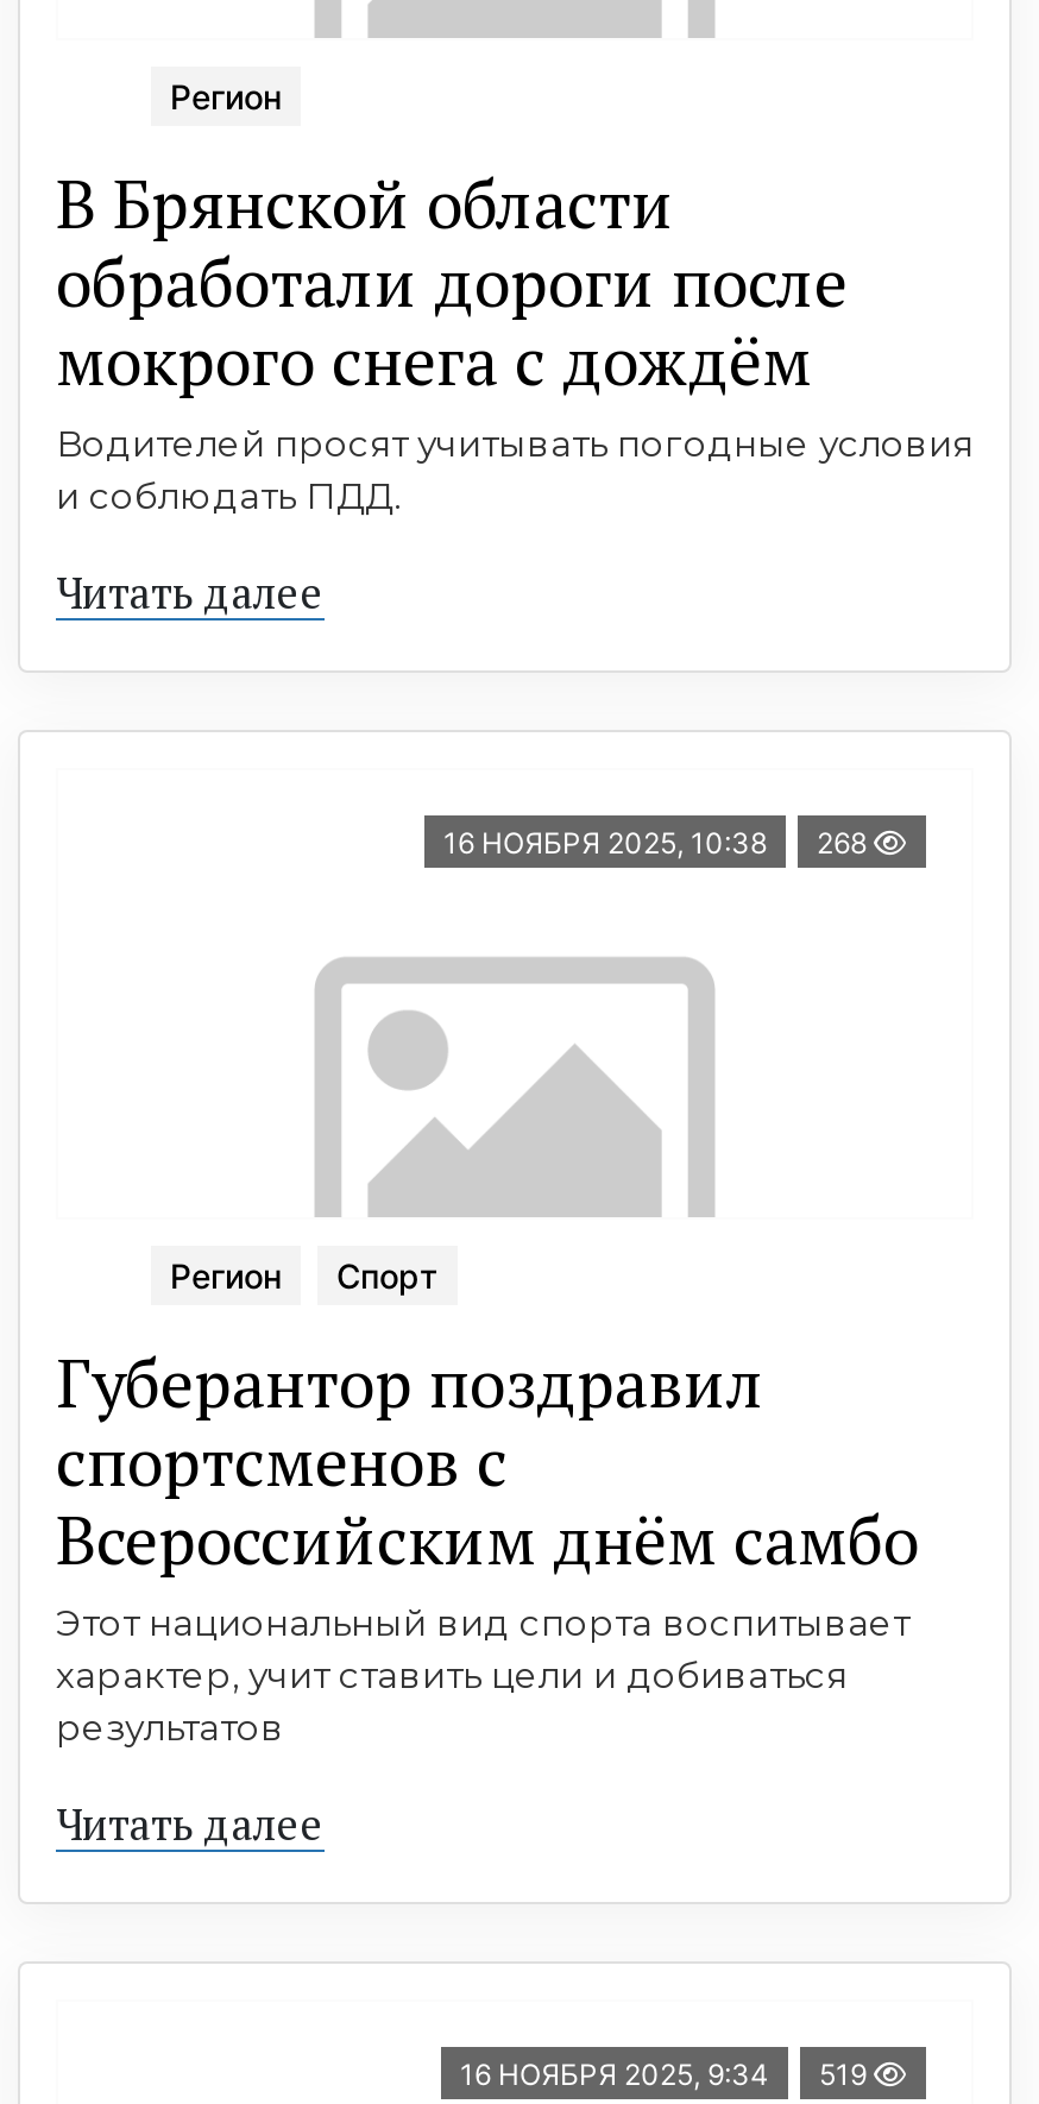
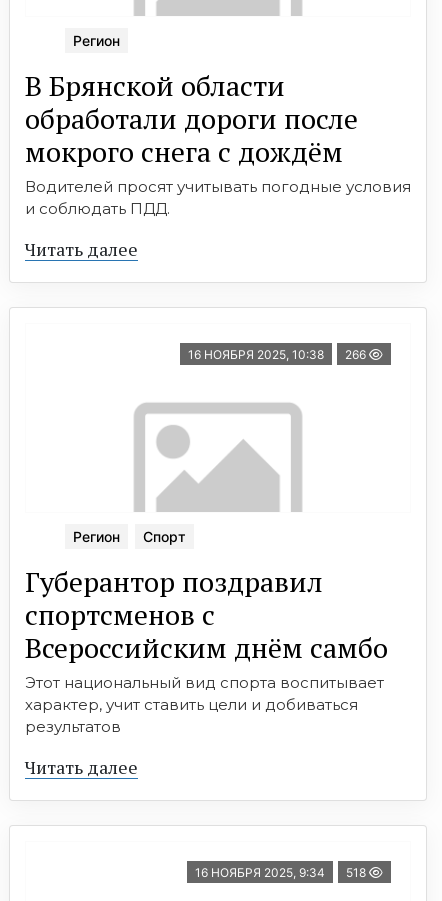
- 16 НОЯБРЯ 2025, 10:38 268
+ 16 НОЯБРЯ 2025, 10:38 266

- 16 НОЯБРЯ 2025, 9:34 519
+ 16 НОЯБРЯ 2025, 9:34 518
